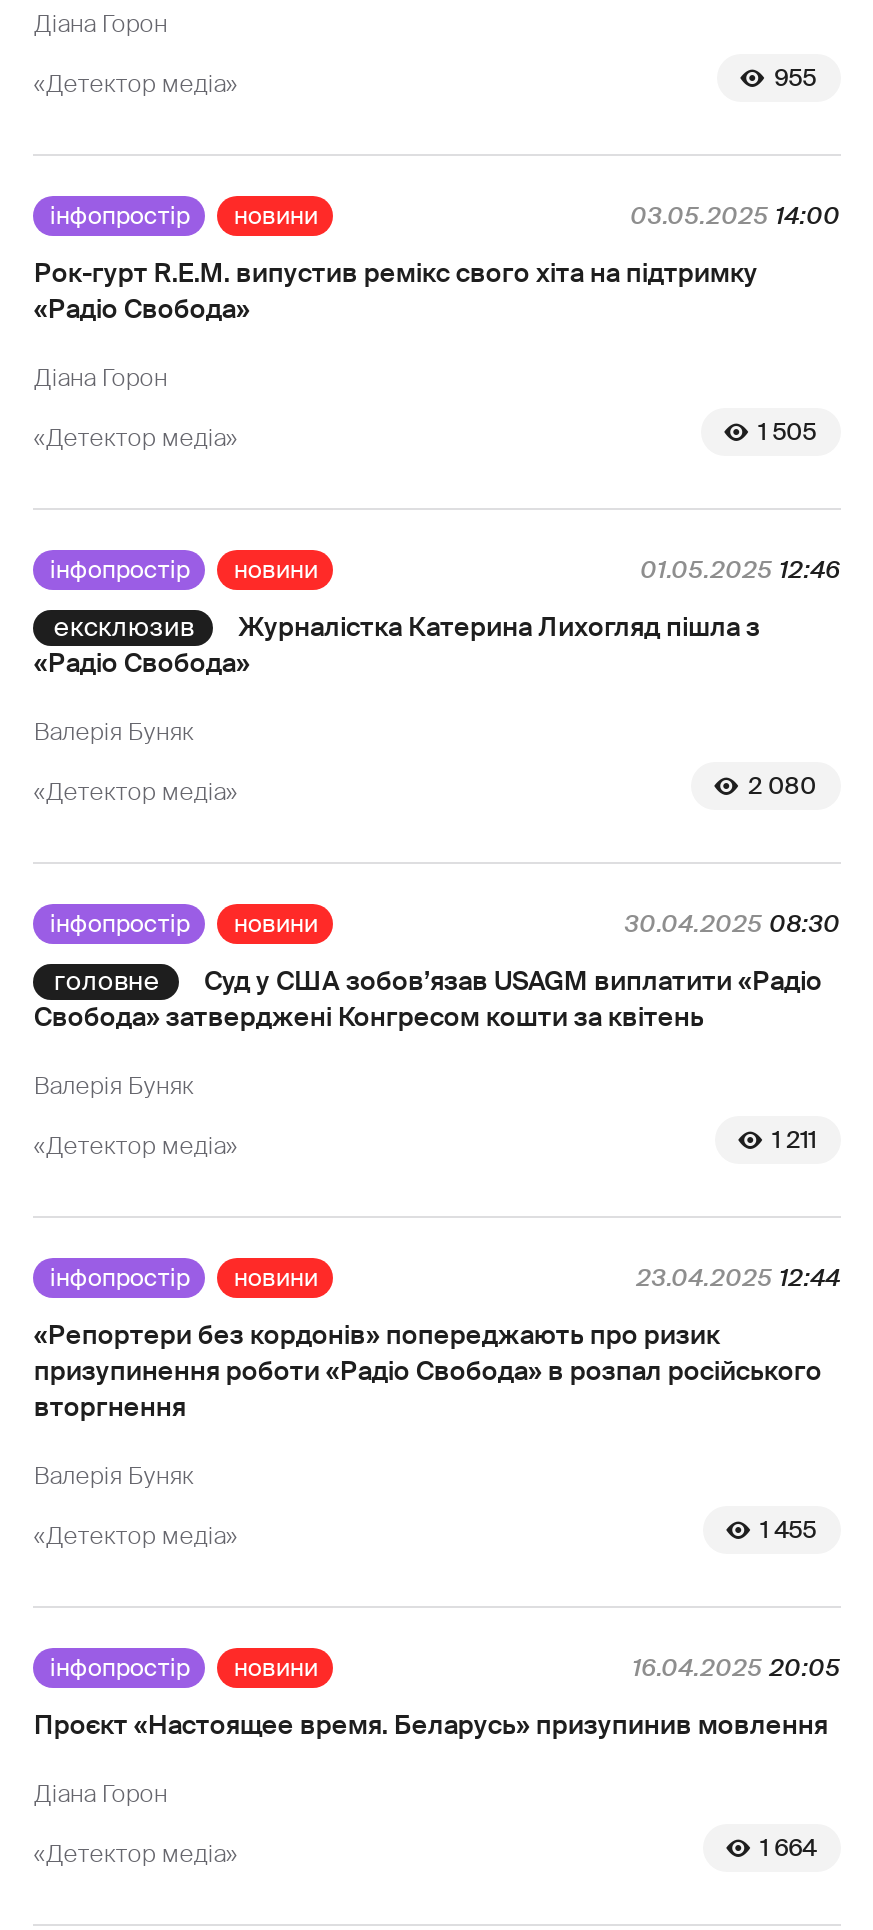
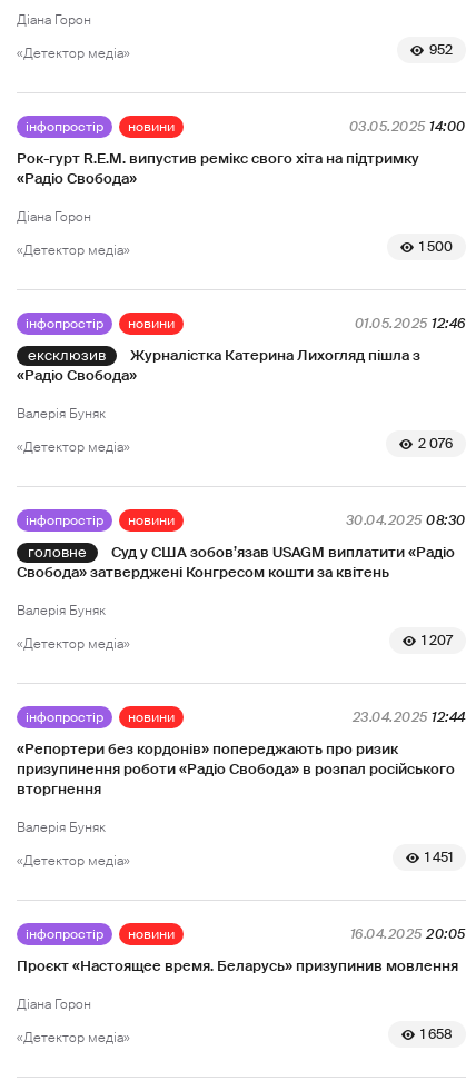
- 955
+ 952

- 1 505
+ 1 500

- 2 080
+ 2 076

- 1 211
+ 1 207

- 1 455
+ 1 451

- 1 664
+ 1 658
